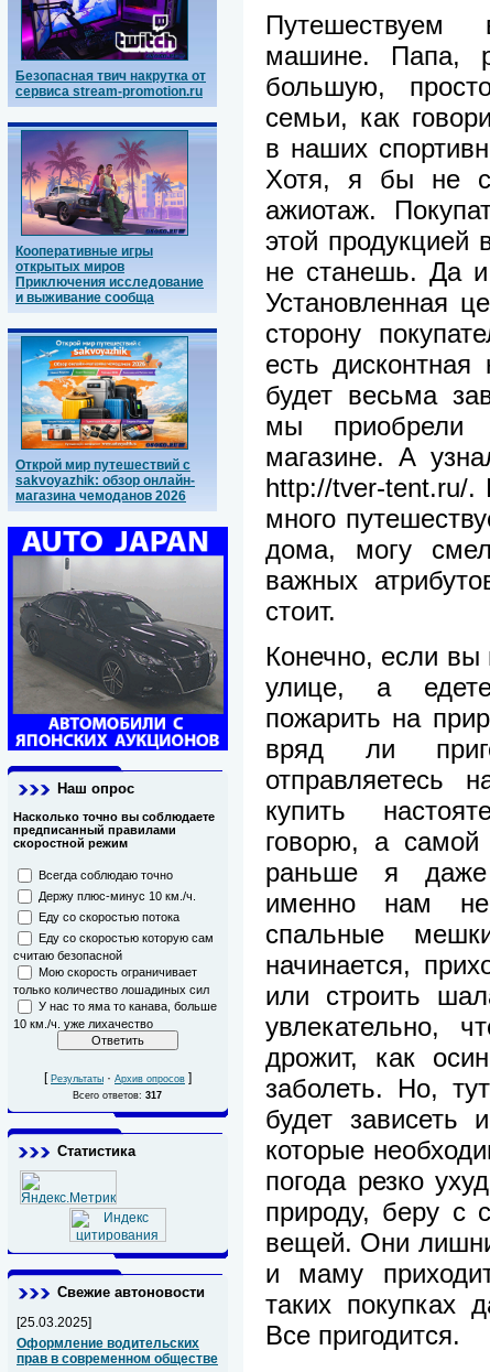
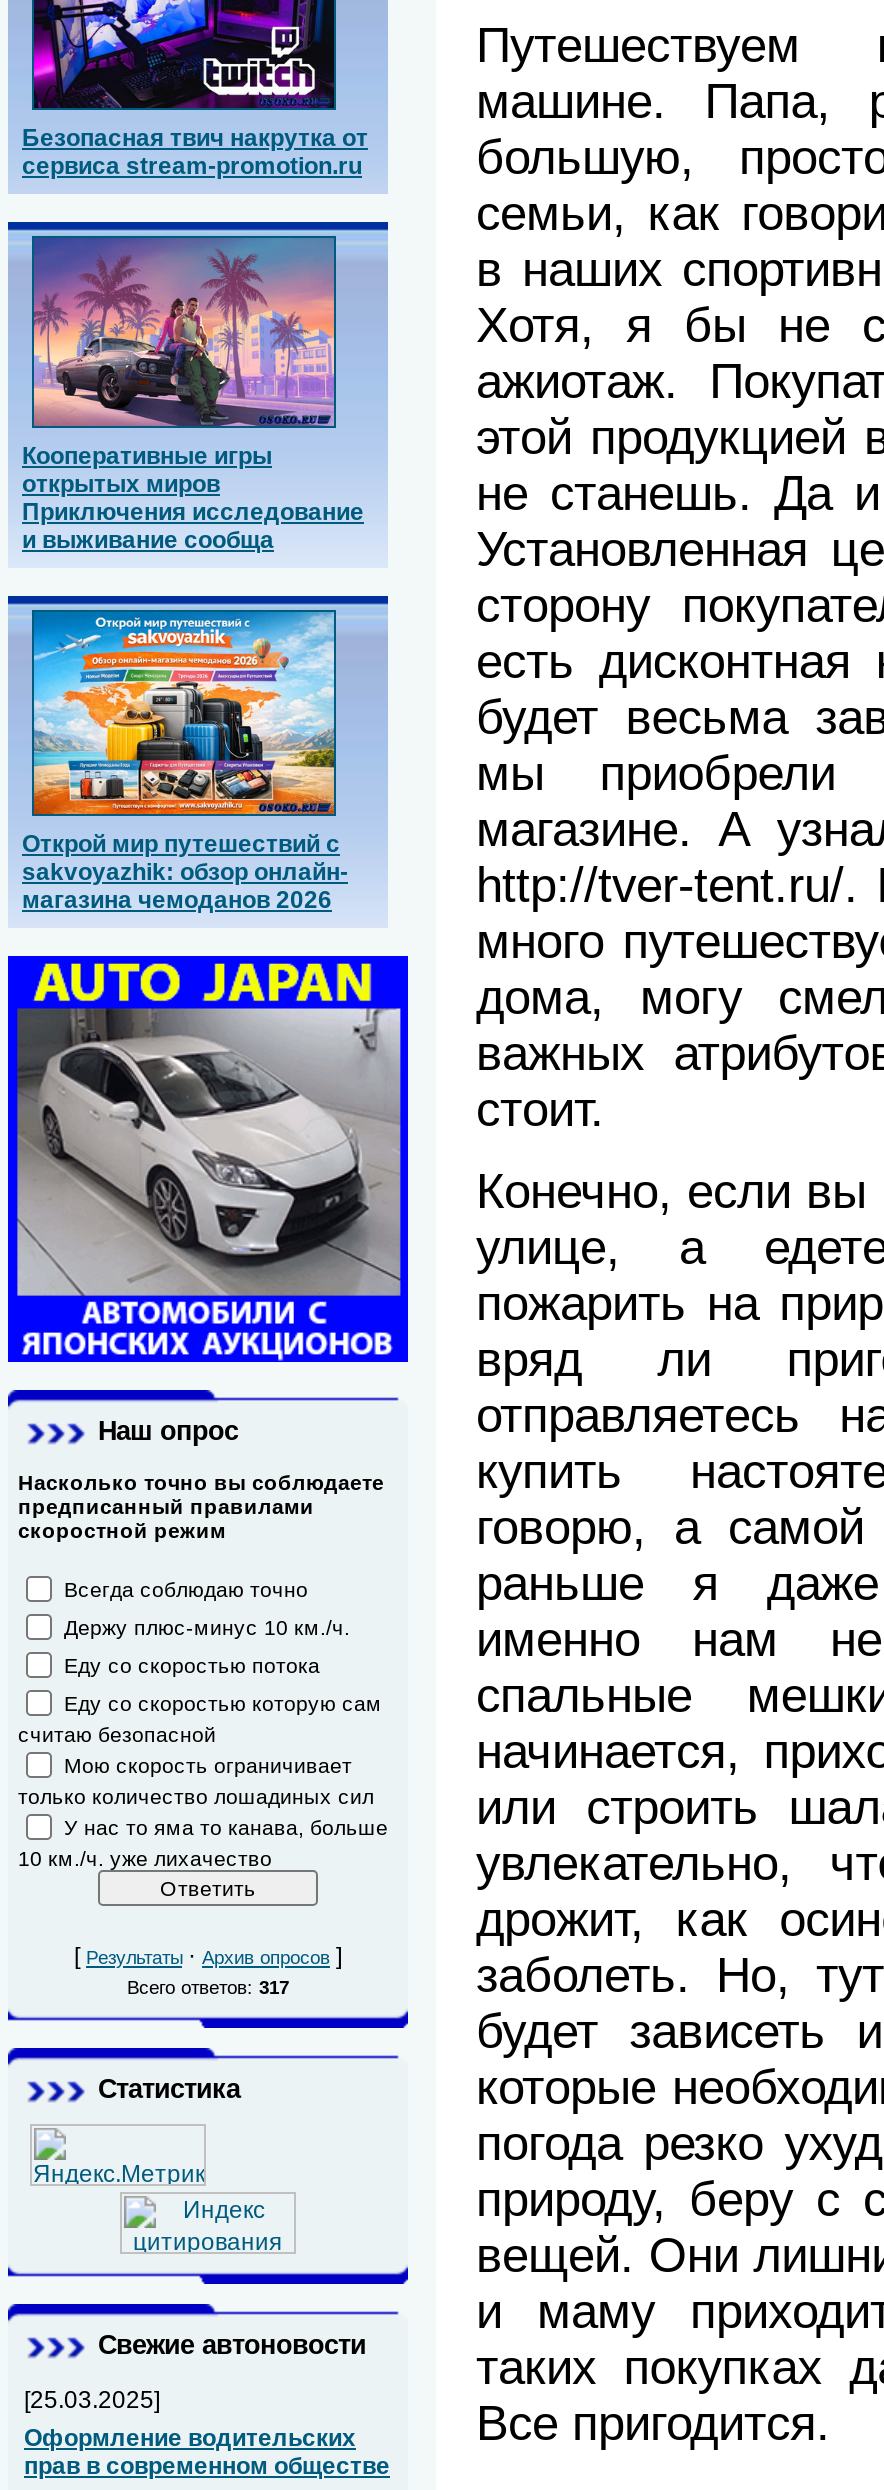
- [image]
+ [image]
